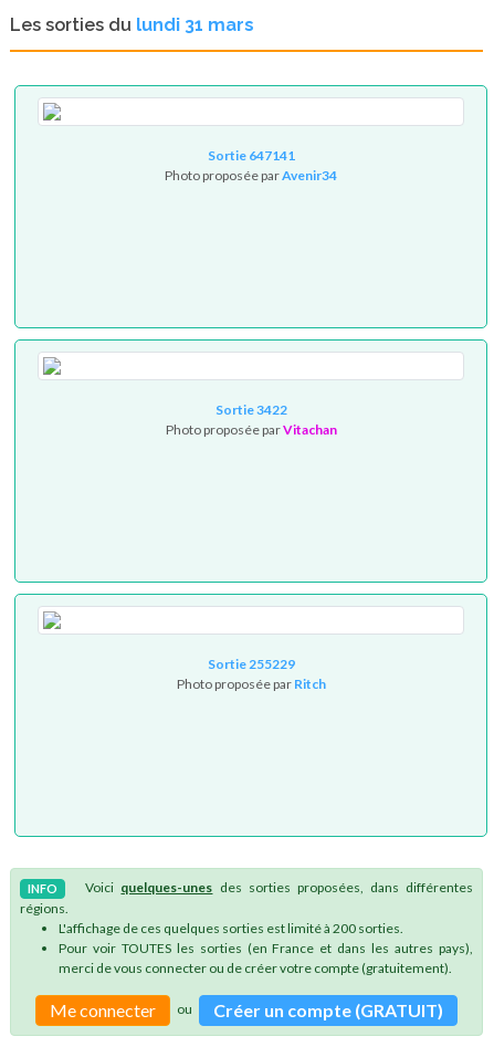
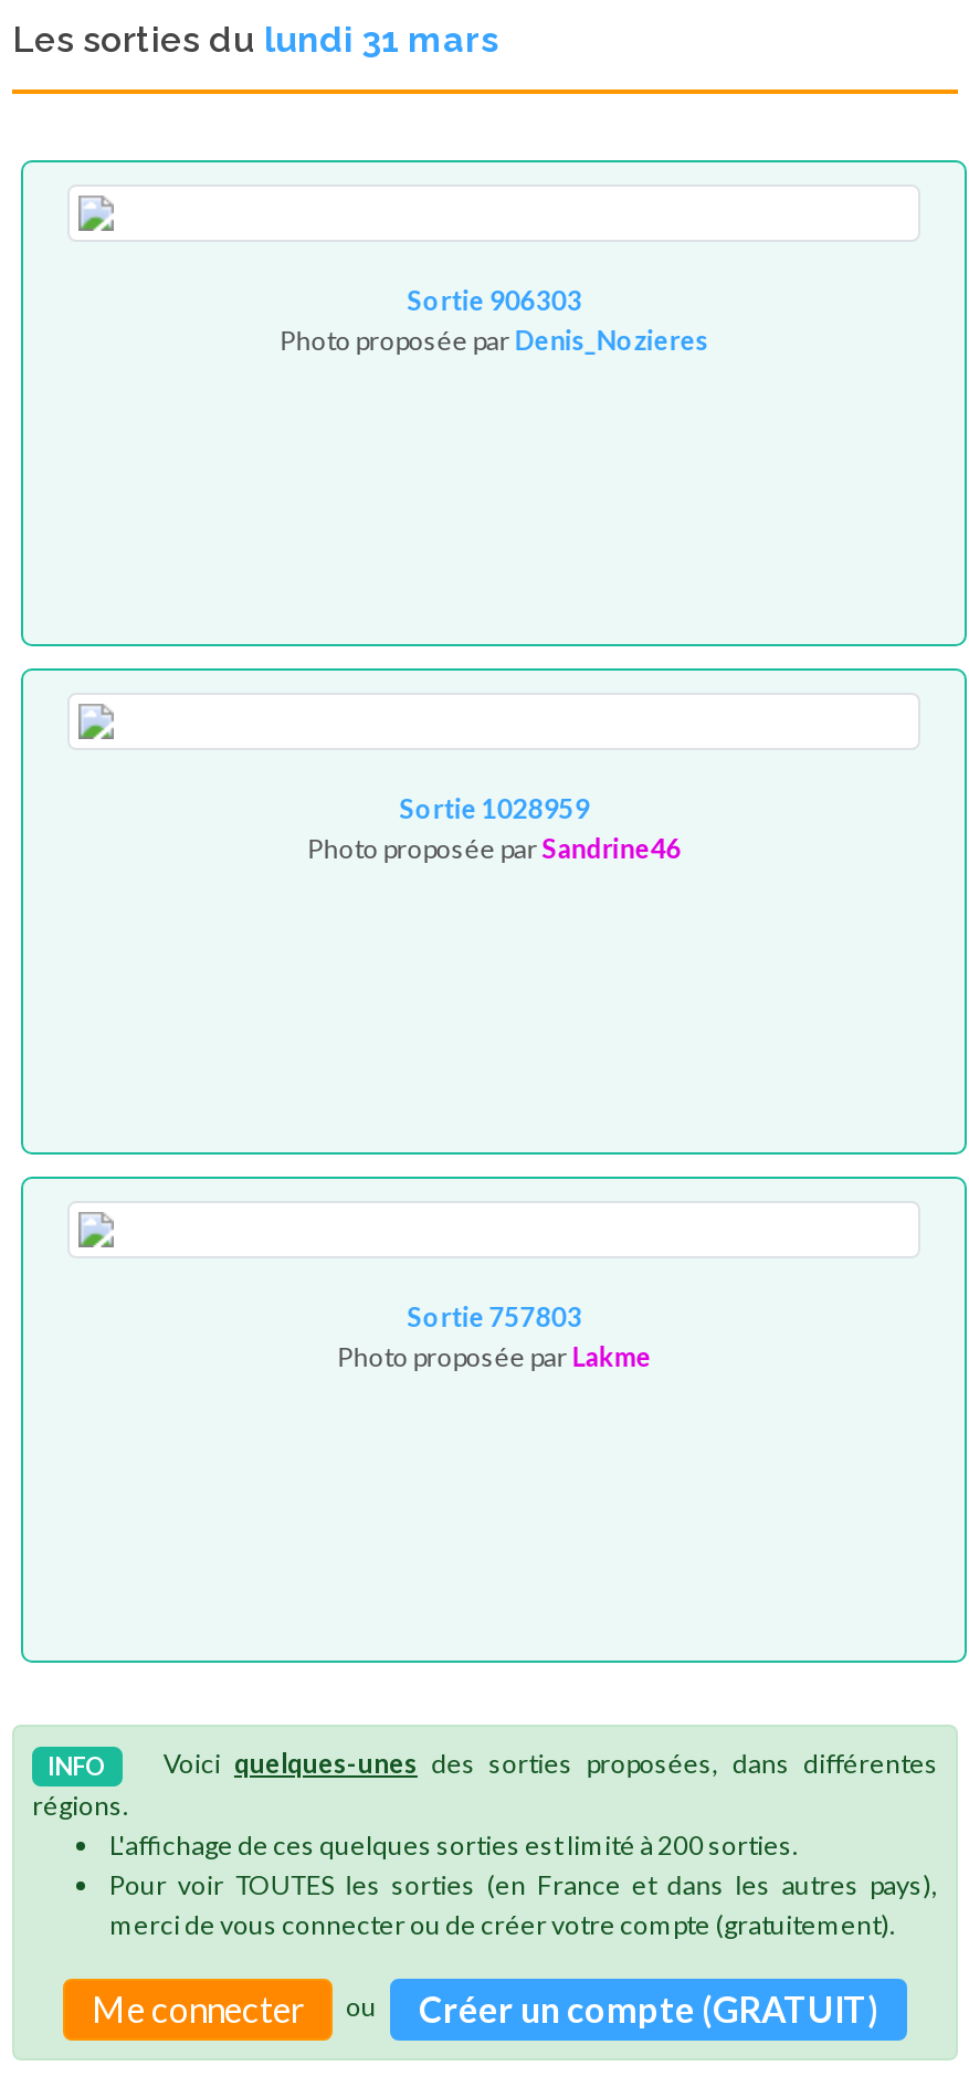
- Sortie 647141
+ Sortie 906303

- Photo proposée par Avenir34
+ Photo proposée par Denis_Nozieres

- Sortie 3422
+ Sortie 1028959

- Photo proposée parVitachan
+ Photo proposée parSandrine46

- Sortie 255229
+ Sortie 757803

- Photo proposée par Ritch
+ Photo proposée par Lakme
